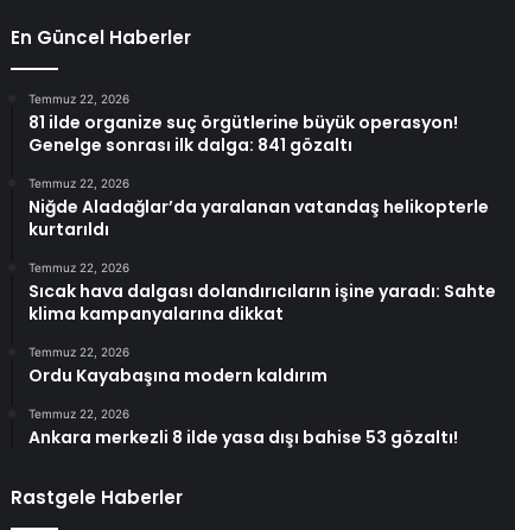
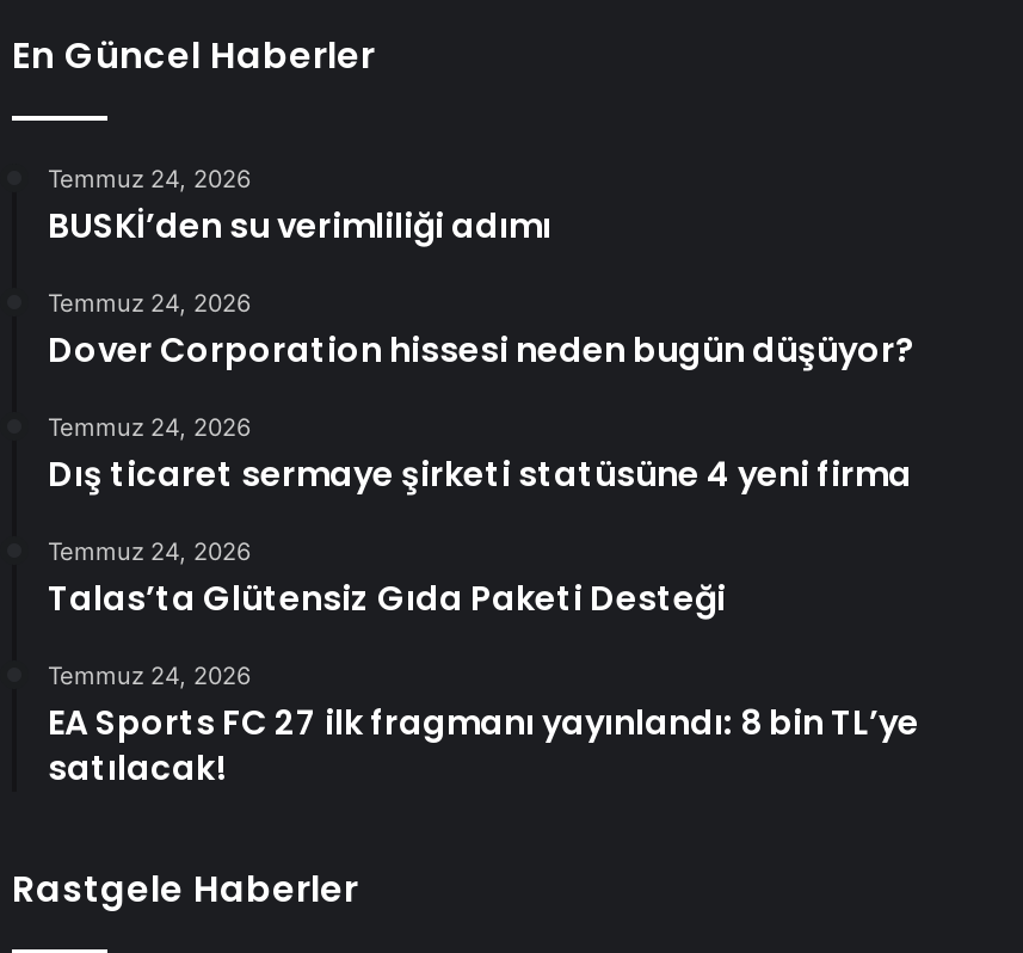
- Temmuz 22, 2026
- 81 ilde organize suç örgütlerine büyük operasyon!
- Genelge sonrası ilk dalga: 841 gözaltı
+ Temmuz 24, 2026
+ BUSKİ’den su verimliliği adımı

- Temmuz 22, 2026
- Niğde Aladağlar’da yaralanan vatandaş helikopterle
- kurtarıldı
+ Temmuz 24, 2026
+ Dover Corporation hissesi neden bugün düşüyor?

- Temmuz 22, 2026
- Sıcak hava dalgası dolandırıcıların işine yaradı: Sahte
- klima kampanyalarına dikkat
+ Temmuz 24, 2026
+ Dış ticaret sermaye şirketi statüsüne 4 yeni firma

- Temmuz 22, 2026
- Ordu Kayabaşına modern kaldırım
+ Temmuz 24, 2026
+ Talas’ta Glütensiz Gıda Paketi Desteği

- Temmuz 22, 2026
- Ankara merkezli 8 ilde yasa dışı bahise 53 gözaltı!
+ Temmuz 24, 2026
+ EA Sports FC 27 ilk fragmanı yayınlandı: 8 bin TL’ye
+ satılacak!
